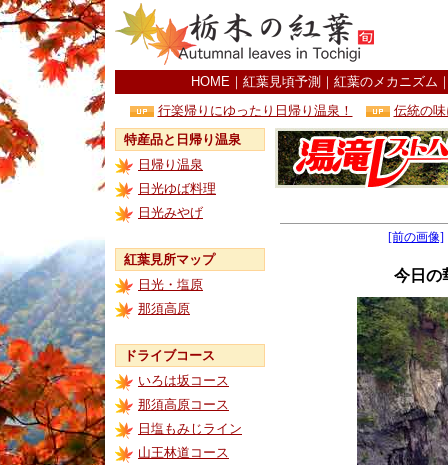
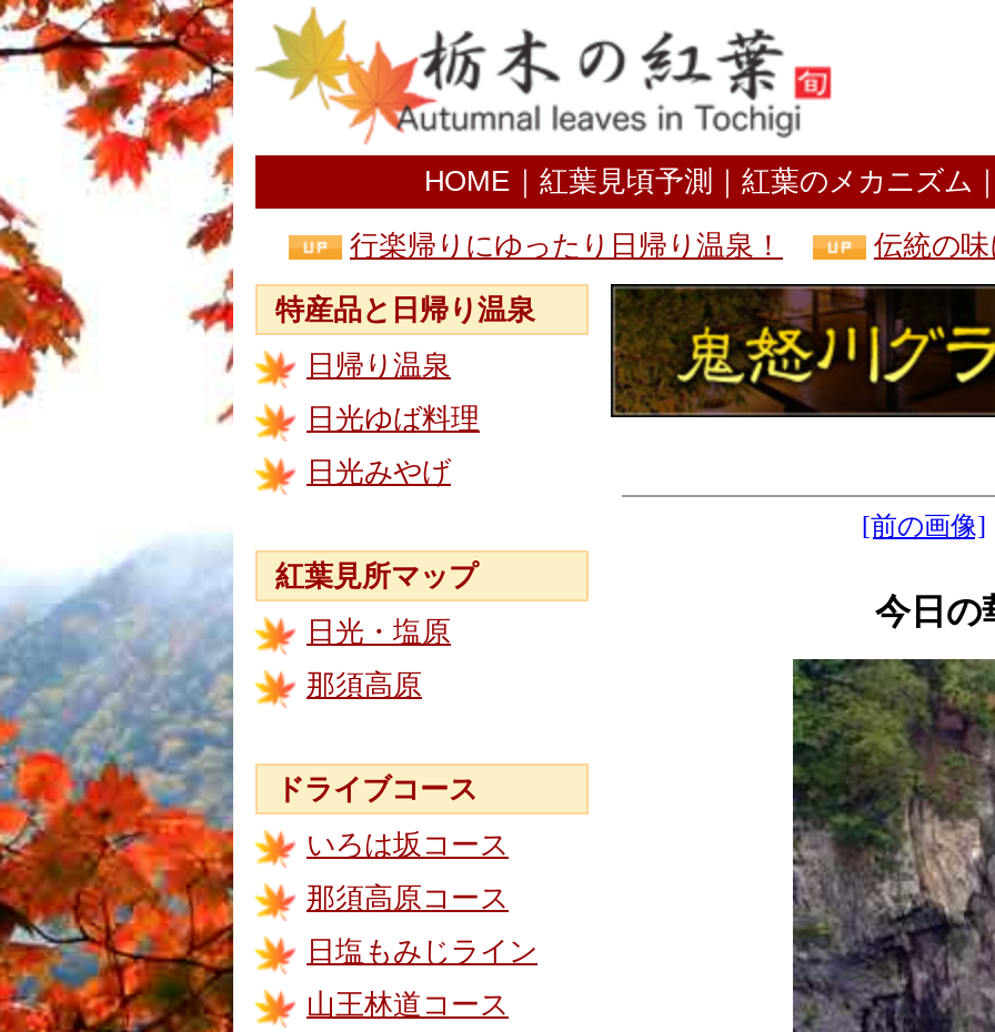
- [image]
+ [image]
